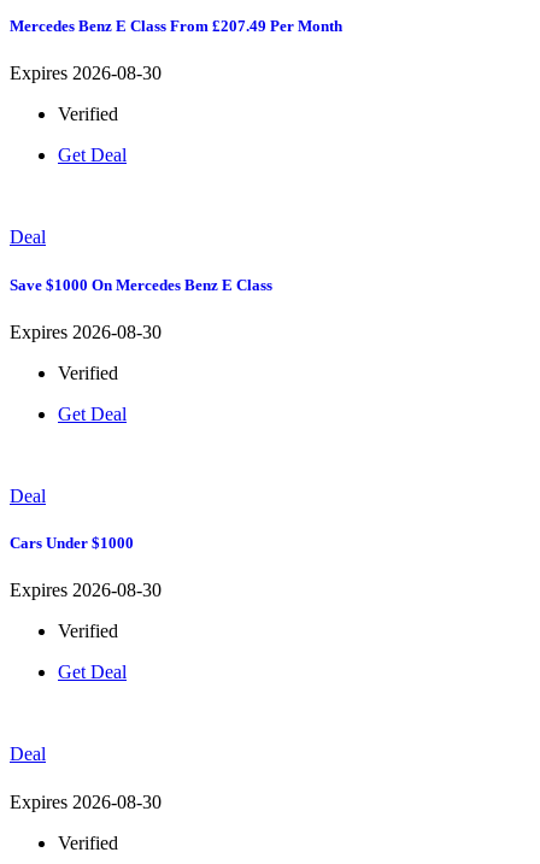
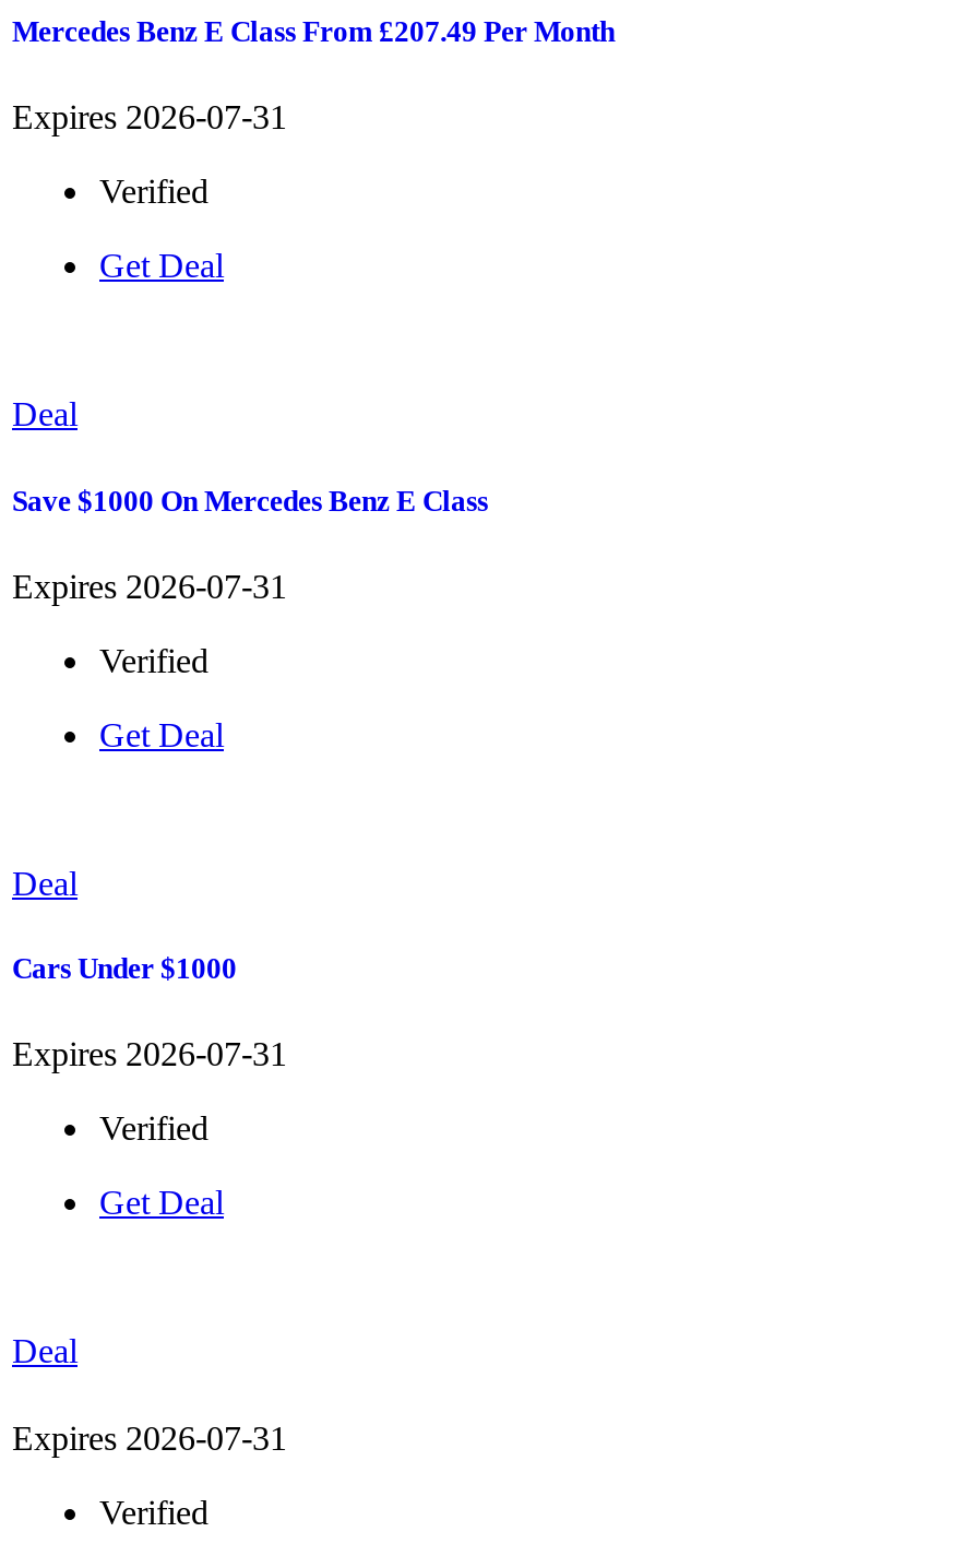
- Expires 2026-08-30
+ Expires 2026-07-31

- Expires 2026-08-30
+ Expires 2026-07-31

- Expires 2026-08-30
+ Expires 2026-07-31

- Expires 2026-08-30
+ Expires 2026-07-31
